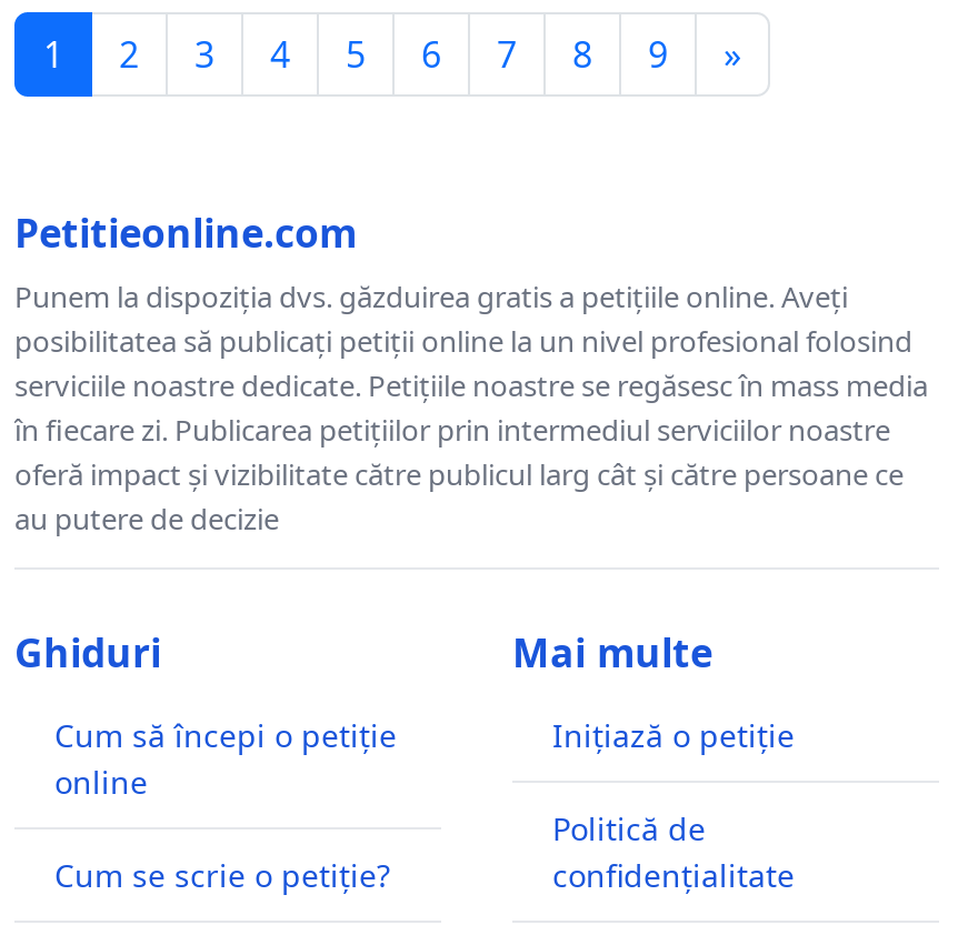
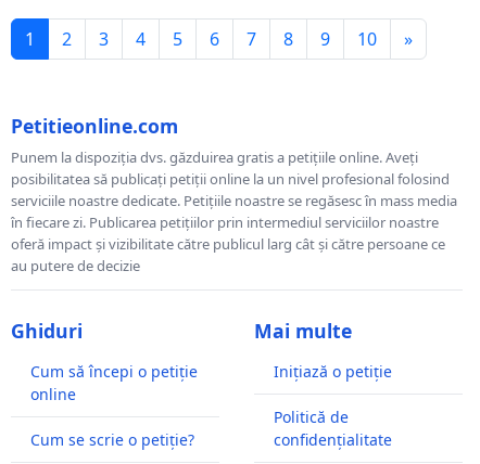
+ 10
